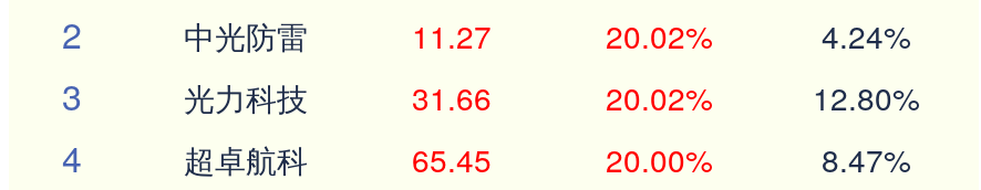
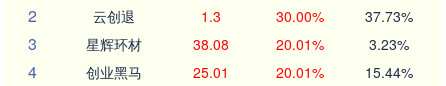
- 中光防雷
- 11.27
- 20.02%
- 4.24%
+ 云创退
+ 1.3
+ 30.00%
+ 37.73%

- 光力科技
- 31.66
- 20.02%
- 12.80%
+ 星辉环材
+ 38.08
+ 20.01%
+ 3.23%

- 超卓航科
- 65.45
- 20.00%
- 8.47%
+ 创业黑马
+ 25.01
+ 20.01%
+ 15.44%
